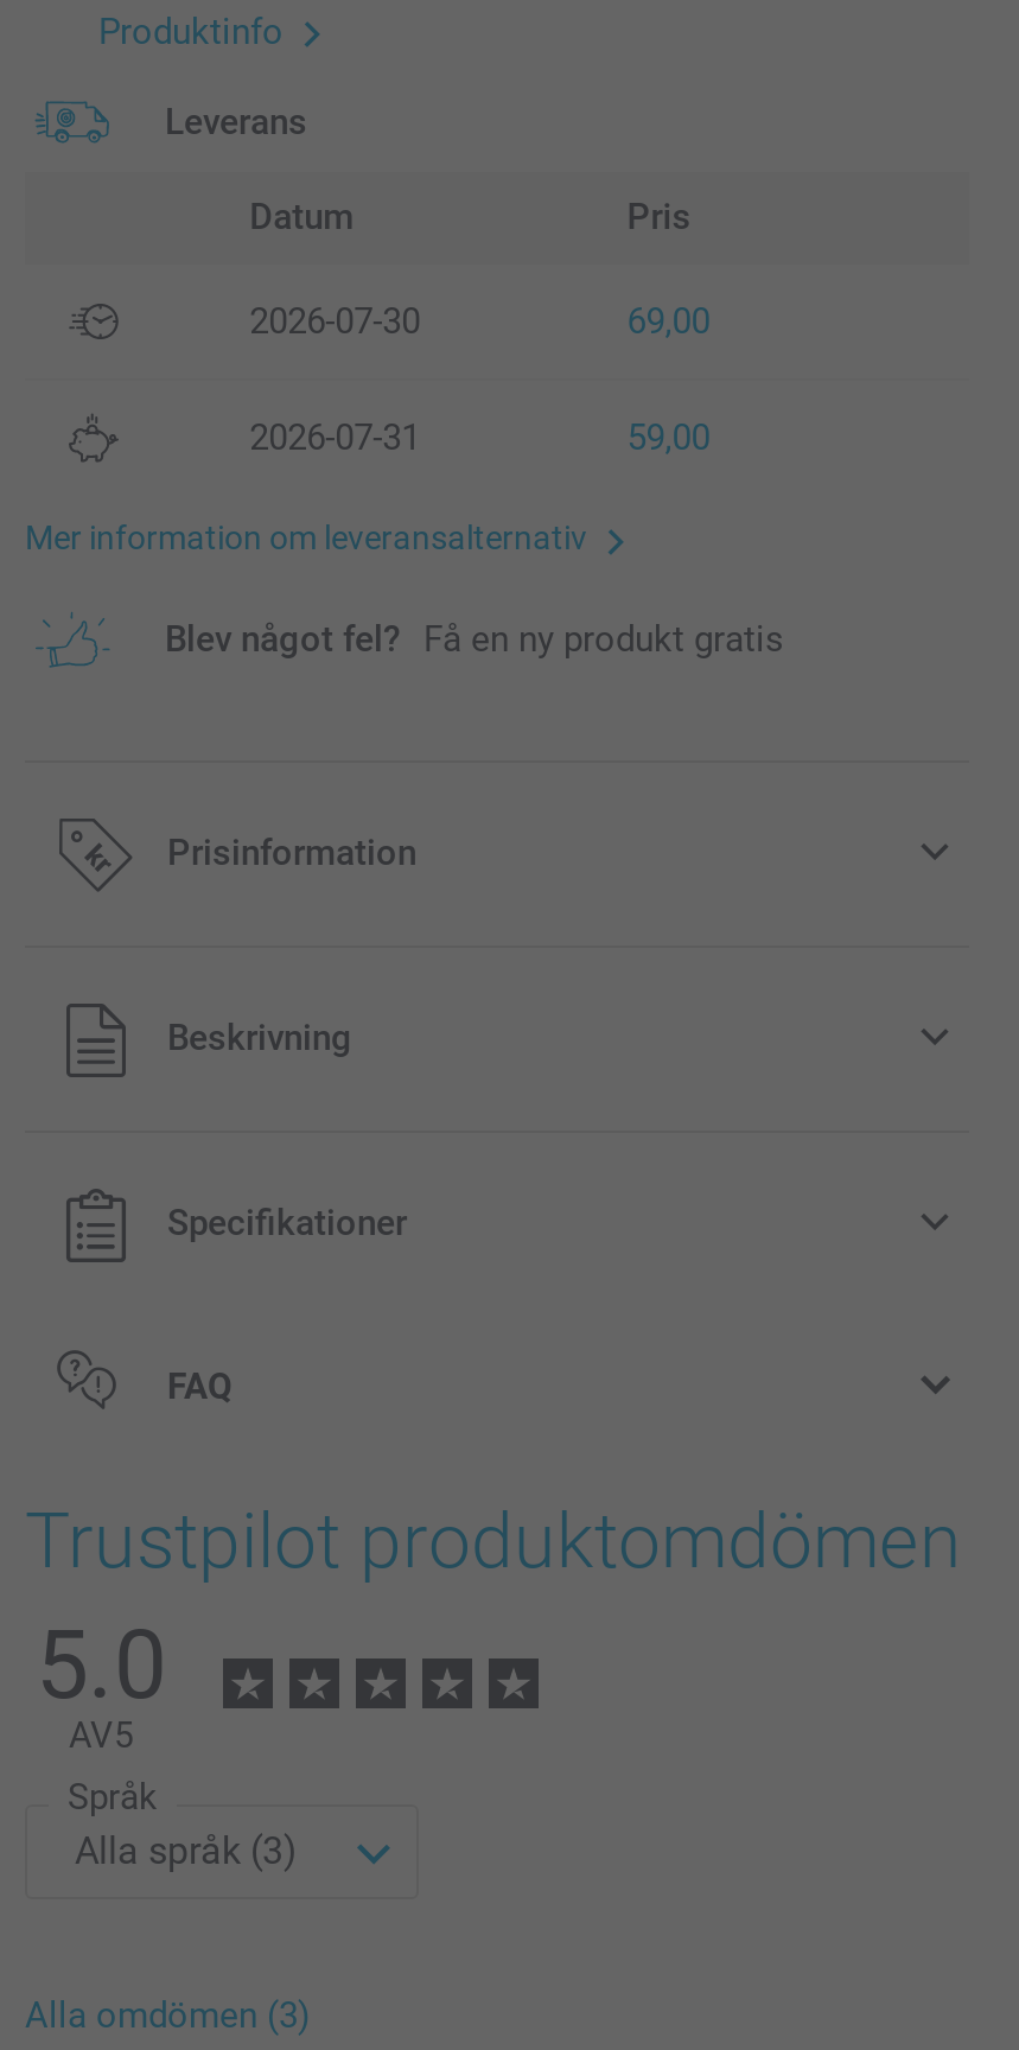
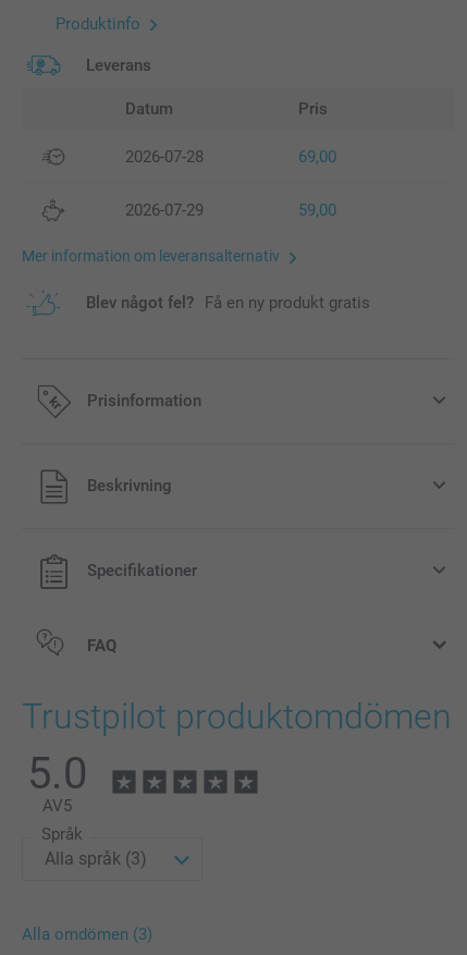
- 2026-07-30
+ 2026-07-28

- 2026-07-31
+ 2026-07-29
